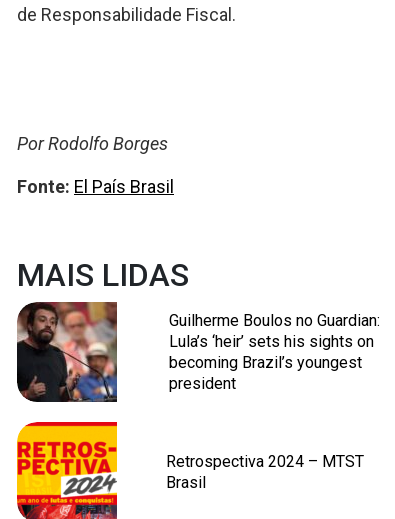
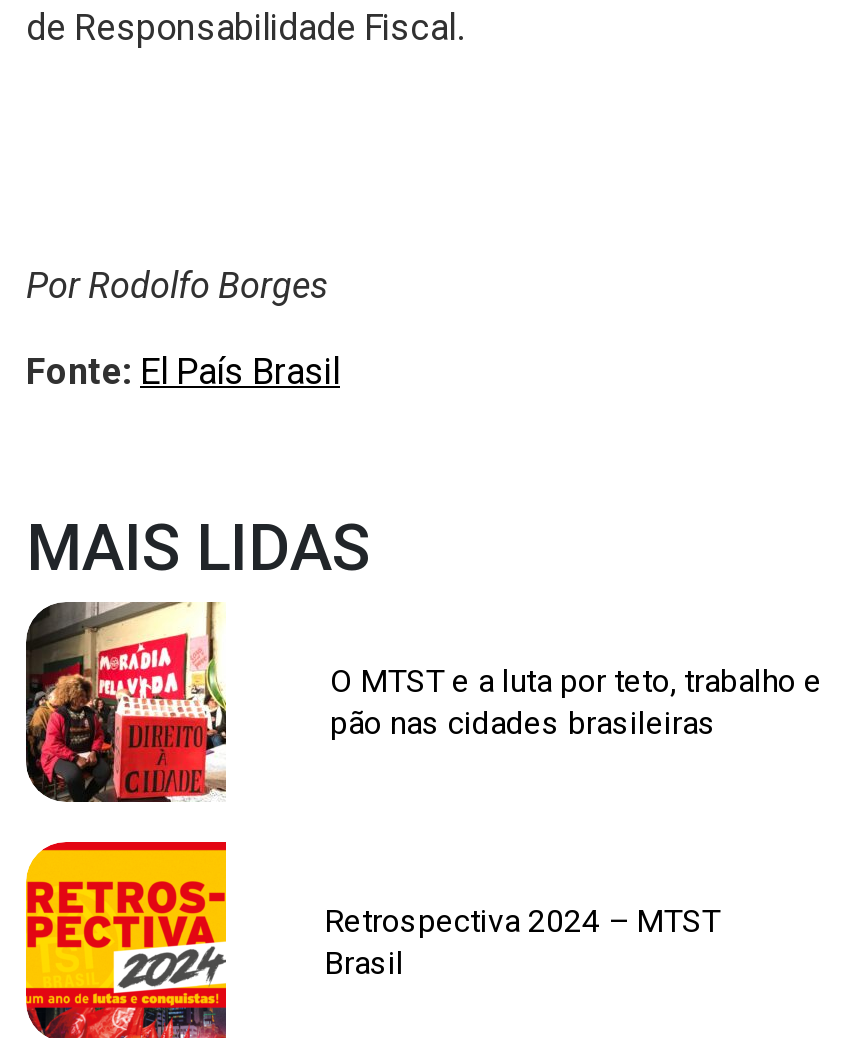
- [image]
+ [image]

- Guilherme Boulos no Guardian:
- Lula’s ‘heir’ sets his sights on
- becoming Brazil’s youngest
- president
+ O MTST e a luta por teto, trabalho e
+ pão nas cidades brasileiras
